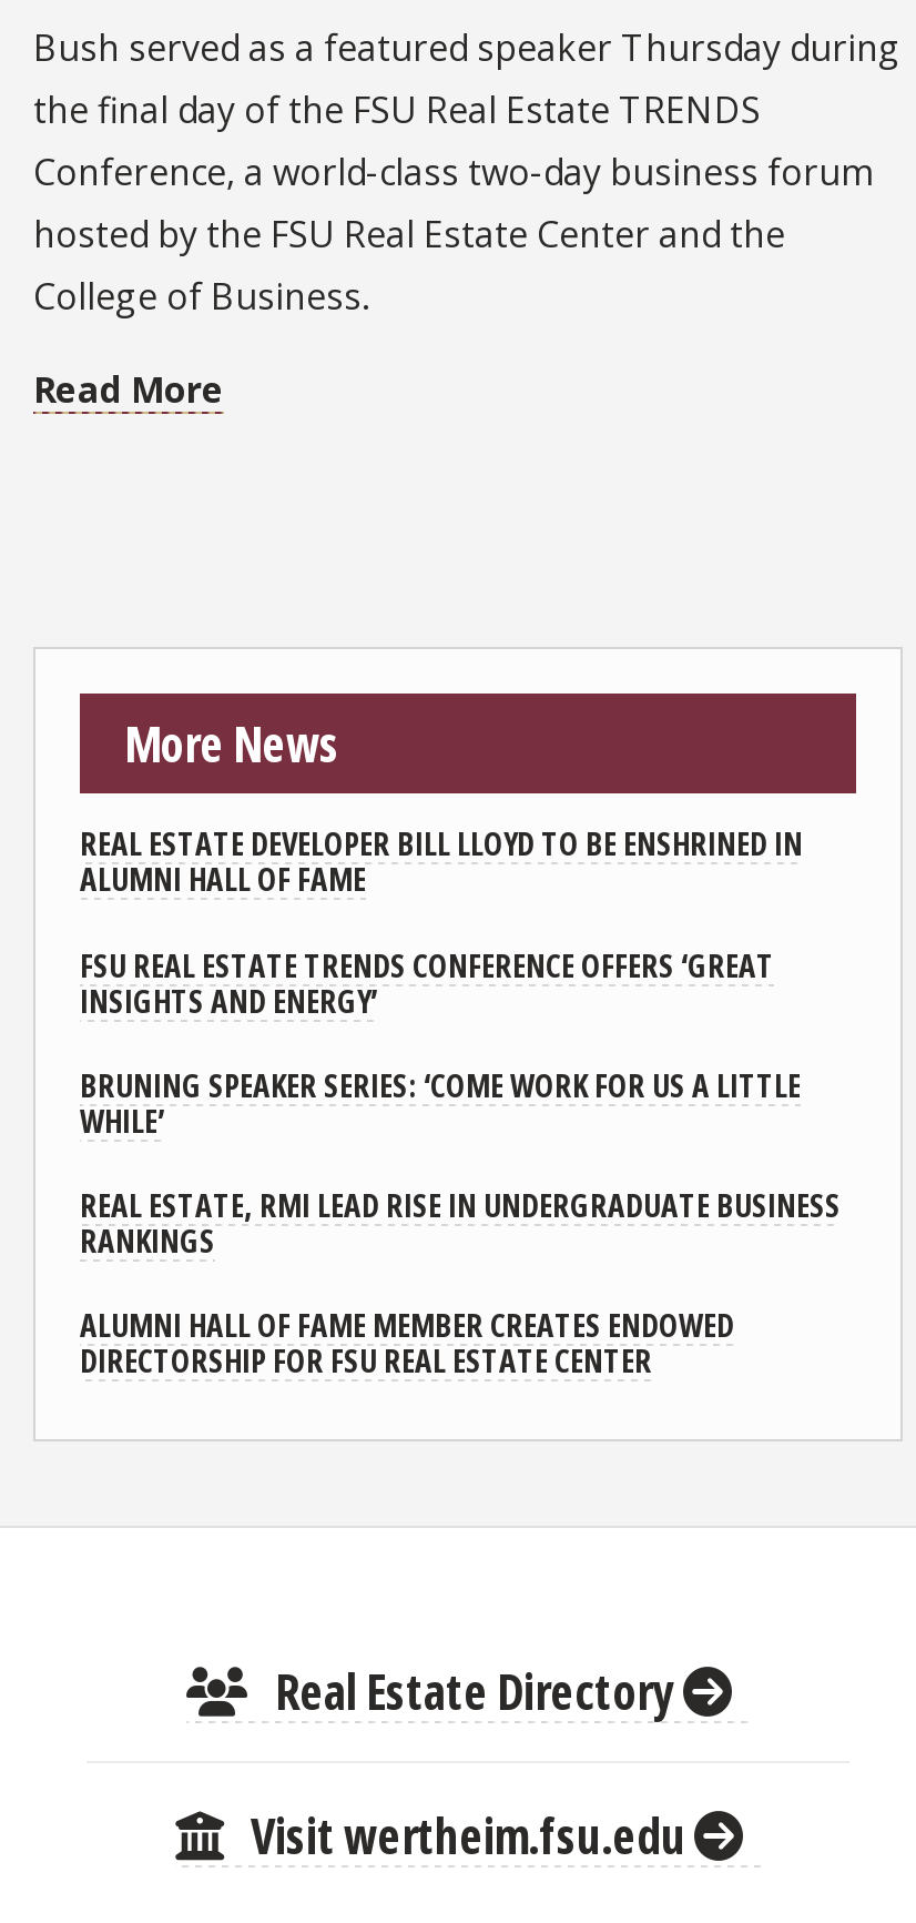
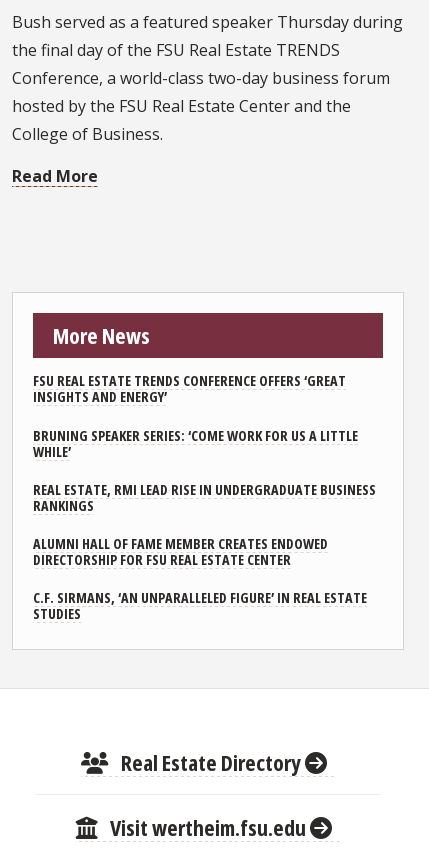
- REAL ESTATE DEVELOPER BILL LLOYD TO BE ENSHRINED IN
- ALUMNI HALL OF FAME

moved up: FSU REAL ESTATE TRENDS CONFERENCE OFFERS ‘GREAT | INSIGHTS AND ENERGY’ | BRUNING SPEAKER SERIES: ‘COME WORK FOR US A LITTLE | WHILE’ | REAL ESTATE, RMI LEAD RISE IN UNDERGRADUATE BUSINESS | RANKINGS | ALUMNI HALL OF FAME MEMBER CREATES ENDOWED | DIRECTORSHIP FOR FSU REAL ESTATE CENTER

+ C.F. SIRMANS, ‘AN UNPARALLELED FIGURE’ IN REAL ESTATE
+ STUDIES
